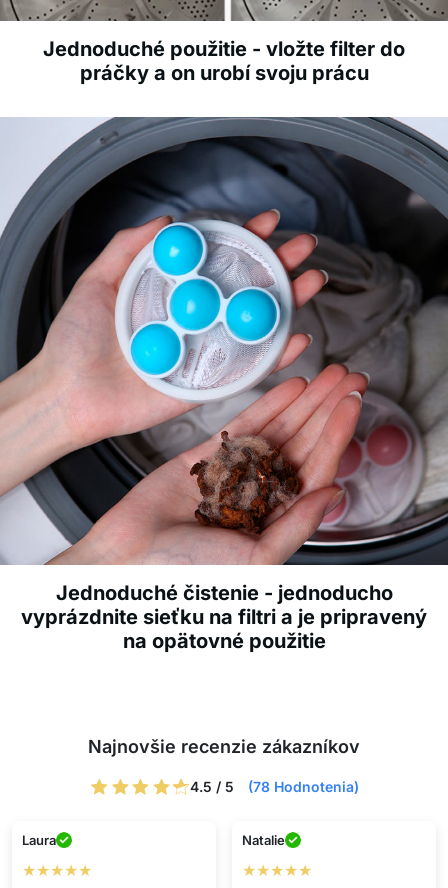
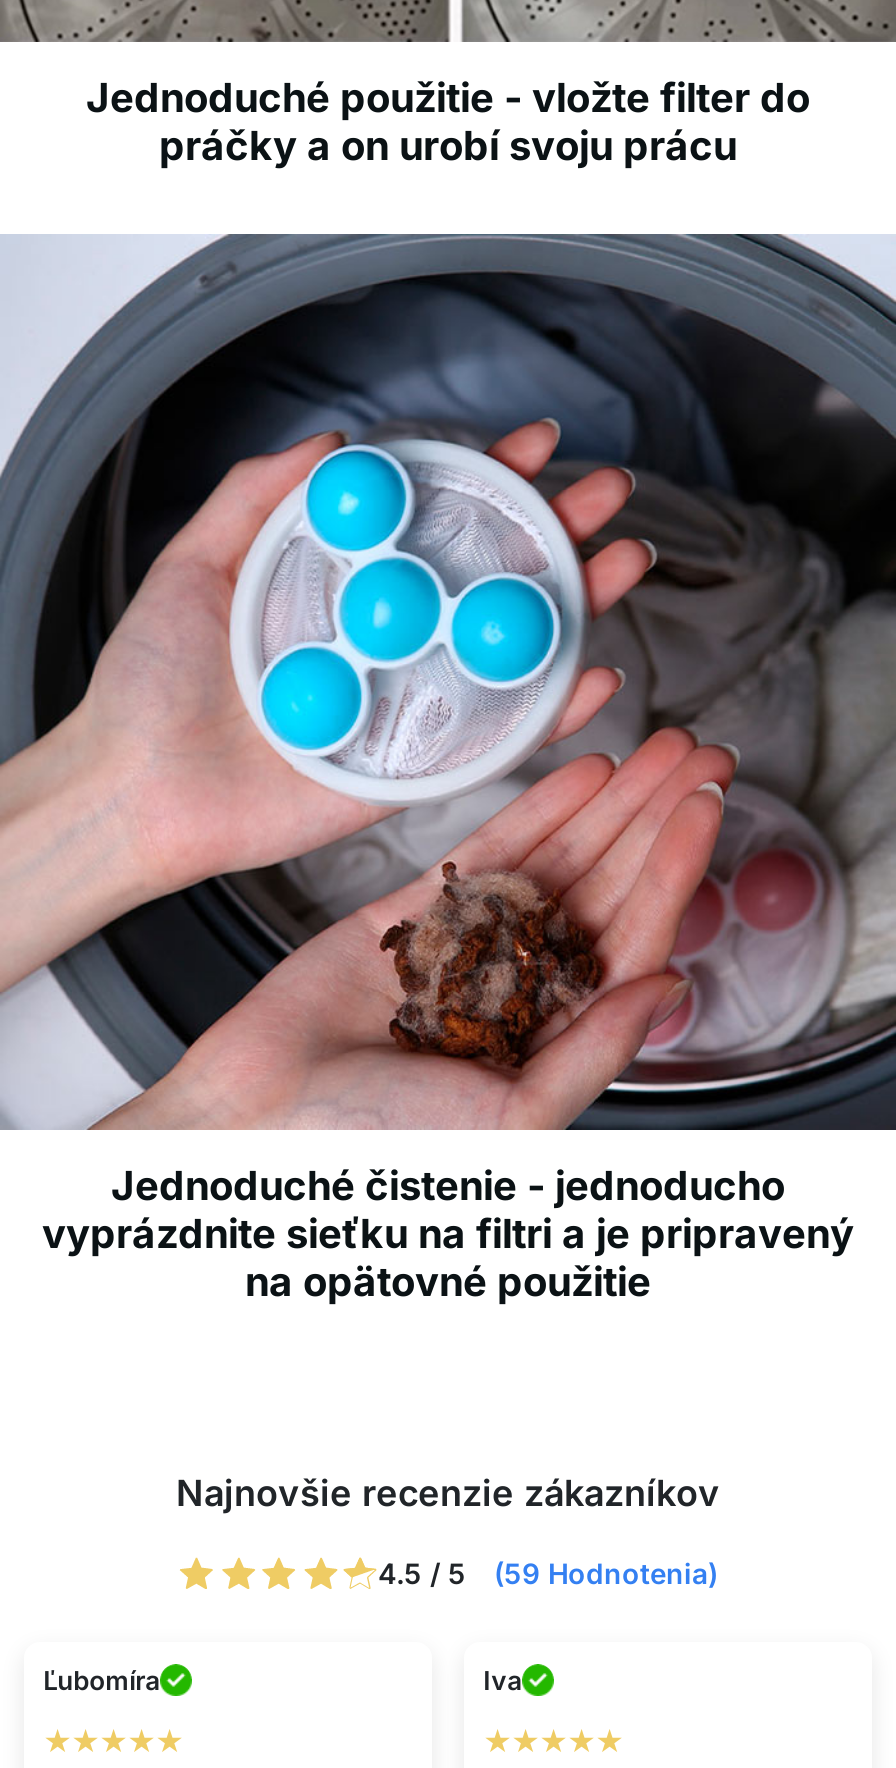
- 4.5 / 5 (78 Hodnotenia)
+ 4.5 / 5 (59 Hodnotenia)

- Laura
+ Ľubomíra

- Natalie
+ Iva
